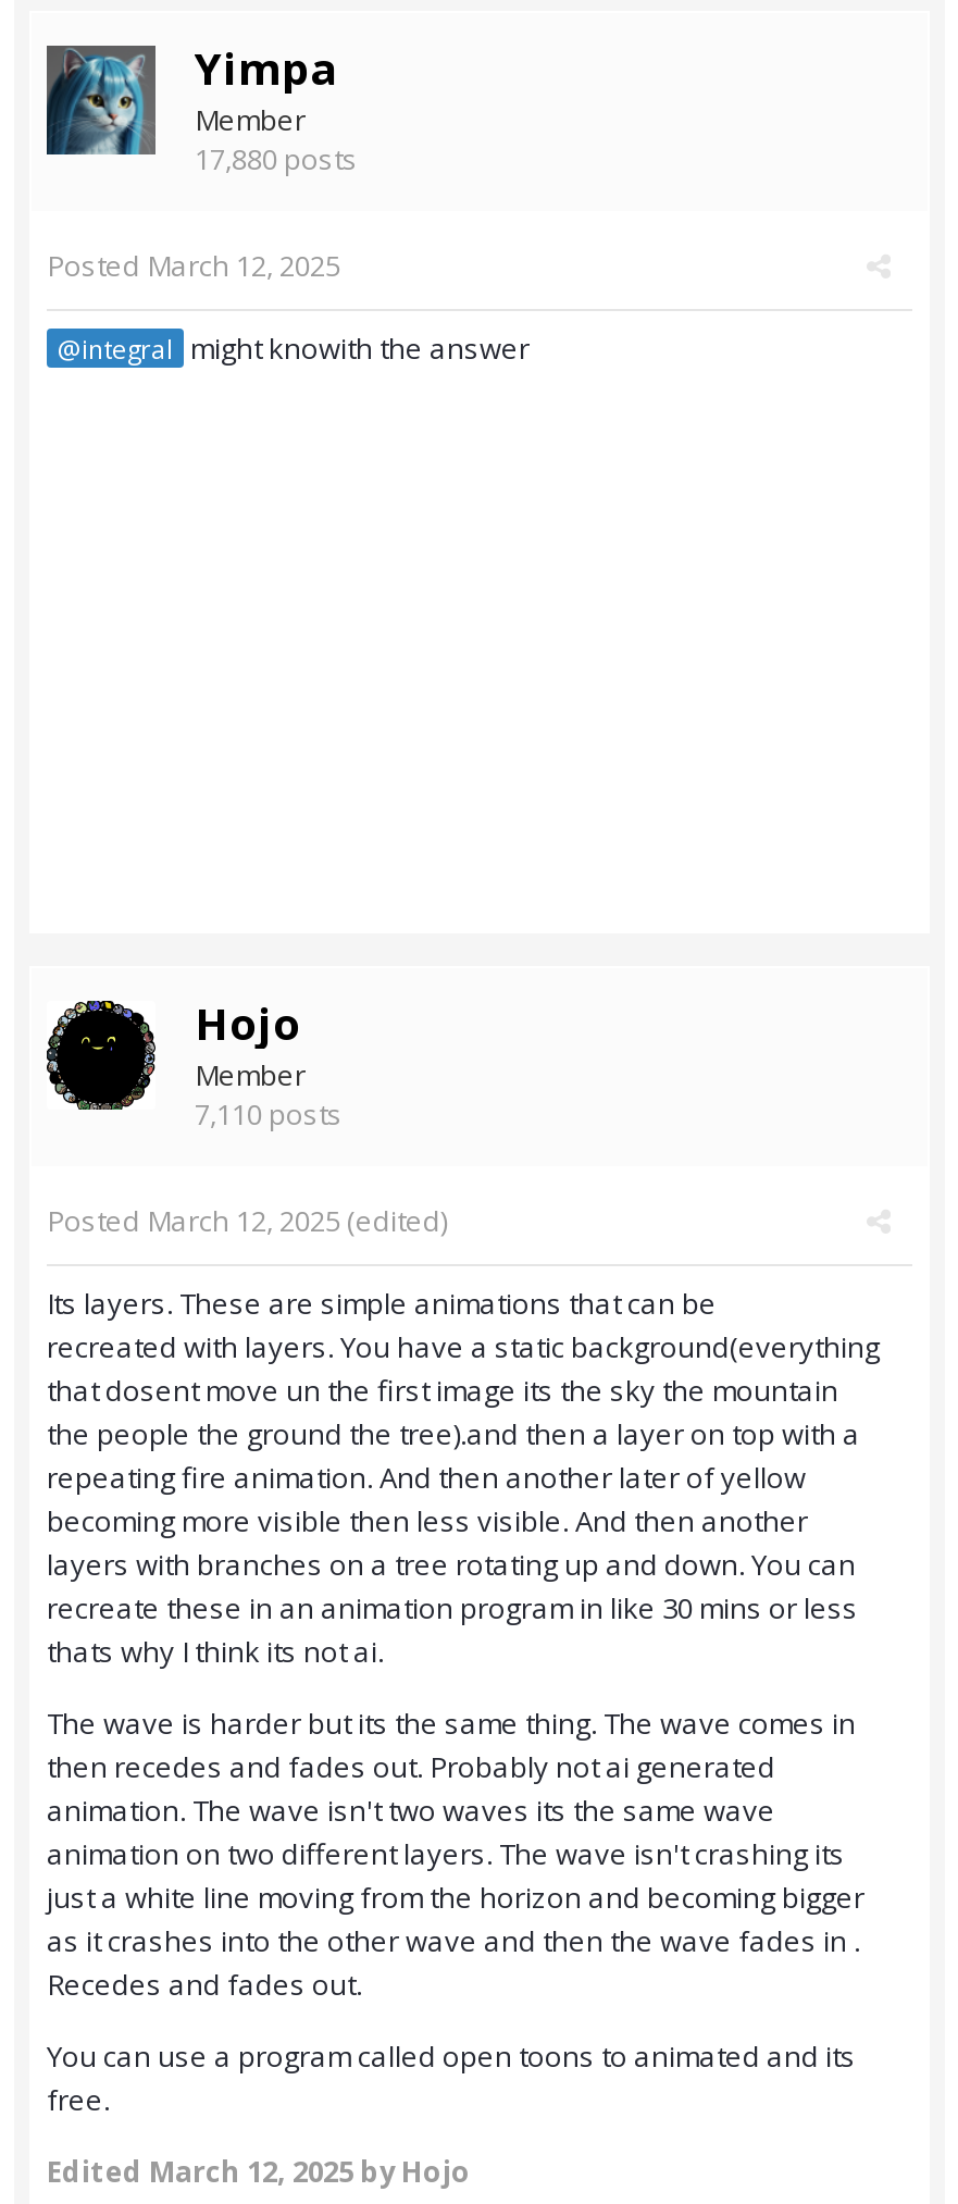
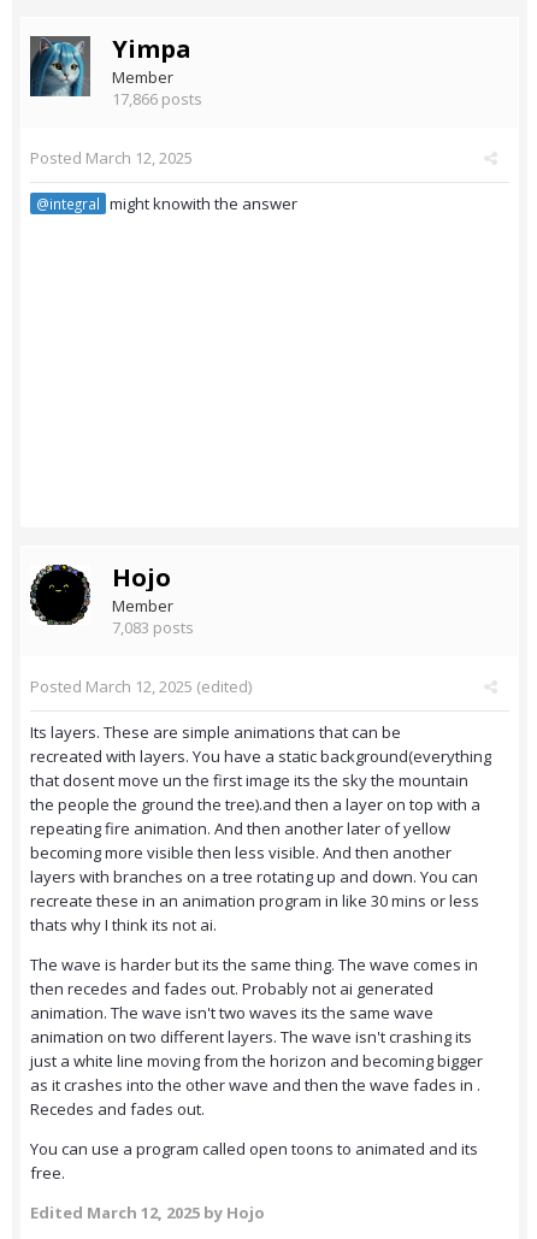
- 17,880 posts
+ 17,866 posts

- 7,110 posts
+ 7,083 posts
